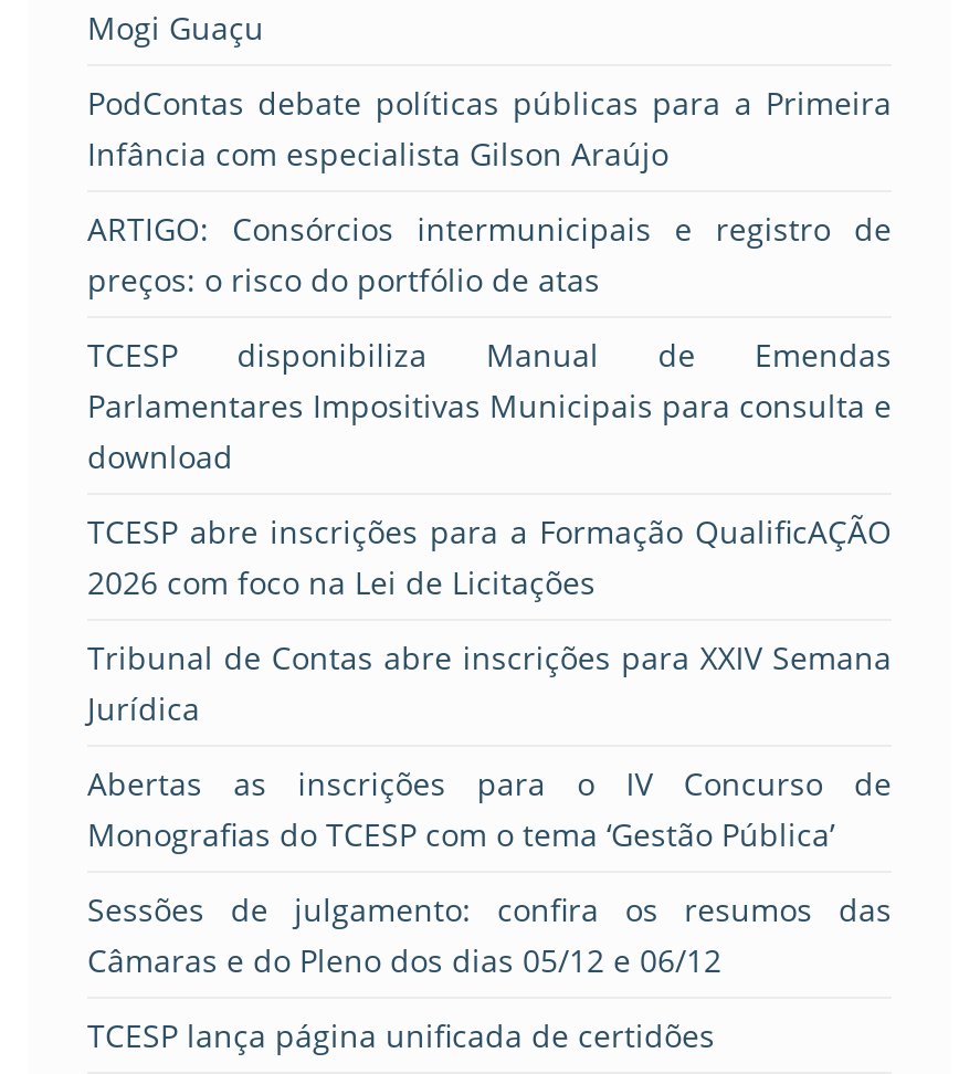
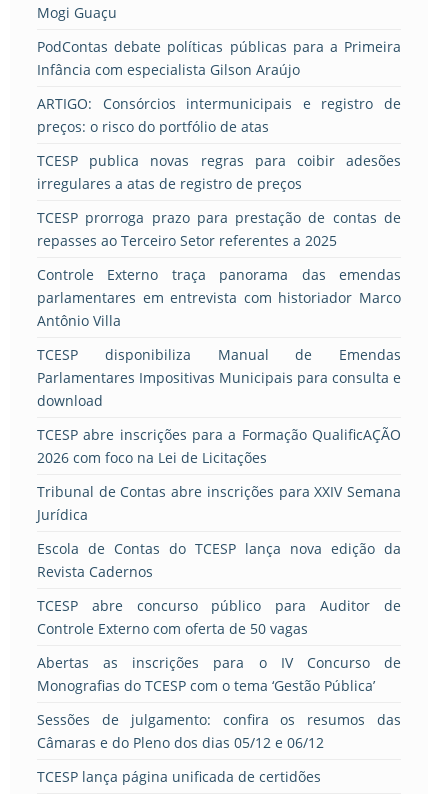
+ TCESP publica novas regras para coibir adesões
+ irregulares a atas de registro de preços
+ TCESP prorroga prazo para prestação de contas de
+ repasses ao Terceiro Setor referentes a 2025
+ Controle Externo traça panorama das emendas
+ parlamentares em entrevista com historiador Marco
+ Antônio Villa

+ Escola de Contas do TCESP lança nova edição da
+ Revista Cadernos
+ TCESP abre concurso público para Auditor de
+ Controle Externo com oferta de 50 vagas
